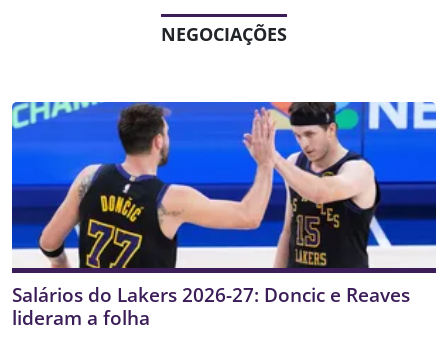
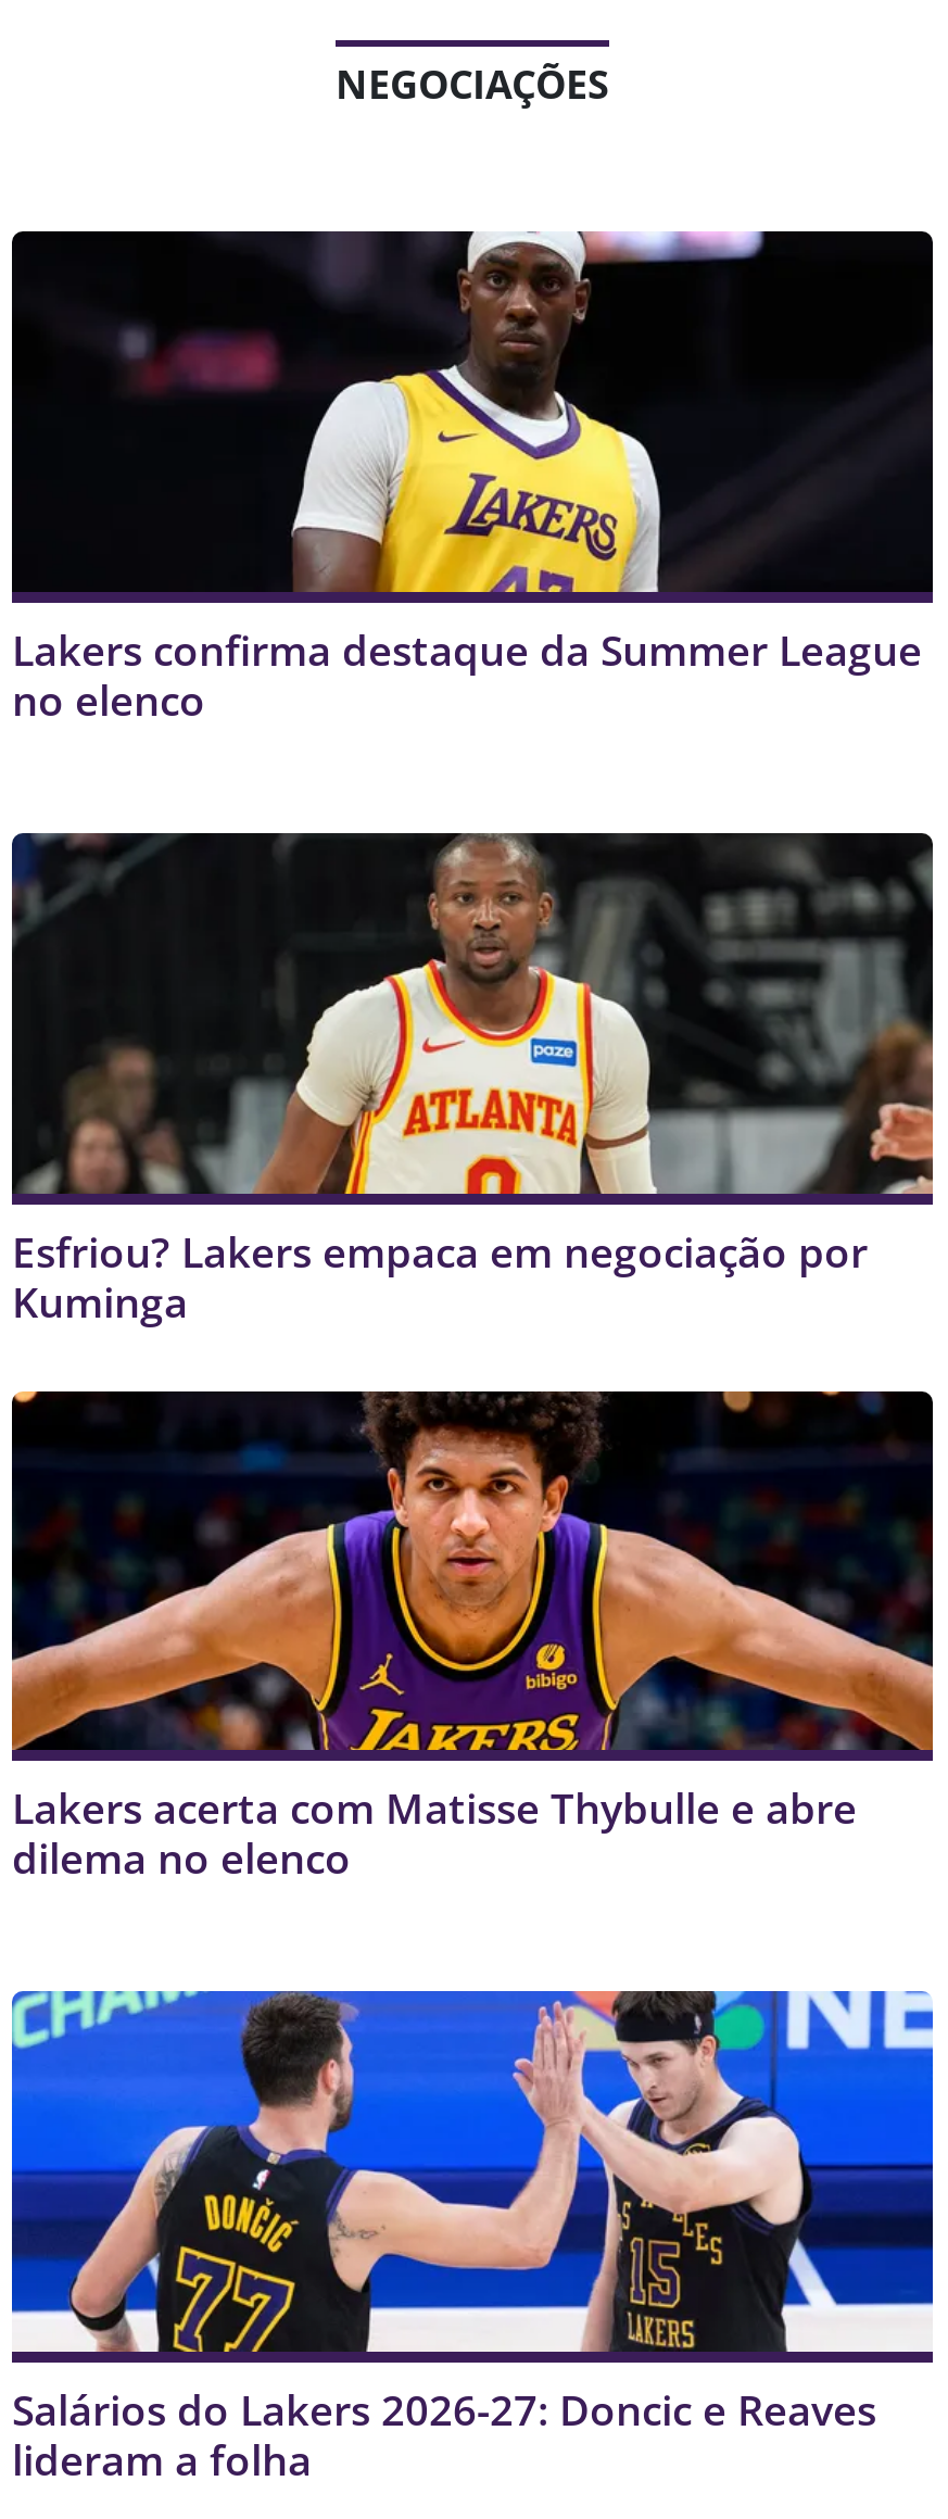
+ [image]
+ Lakers confirma destaque da Summer League
+ no elenco

+ [image]
+ Esfriou? Lakers empaca em negociação por
+ Kuminga

+ [image]
+ Lakers acerta com Matisse Thybulle e abre
+ dilema no elenco
